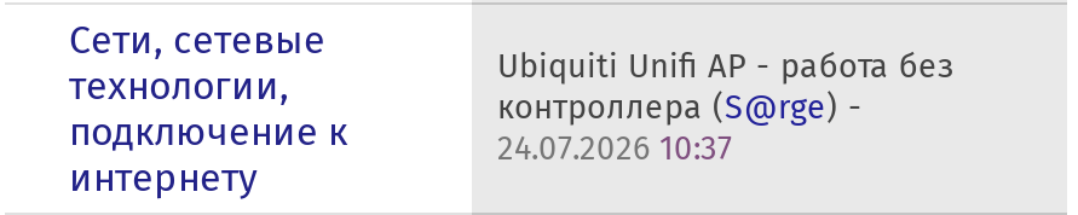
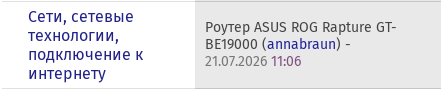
- Ubiquiti Unifi AP - работа без
- контроллера (S@rge) -
- 24.07.2026 10:37
+ Роутер ASUS ROG Rapture GT-
+ BE19000 (annabraun) -
+ 21.07.2026 11:06
